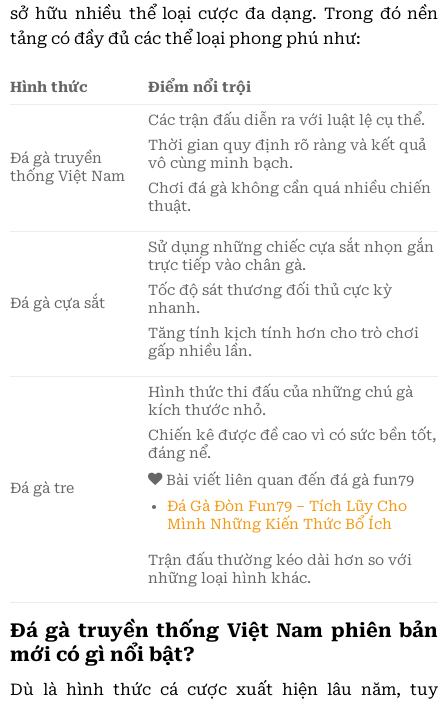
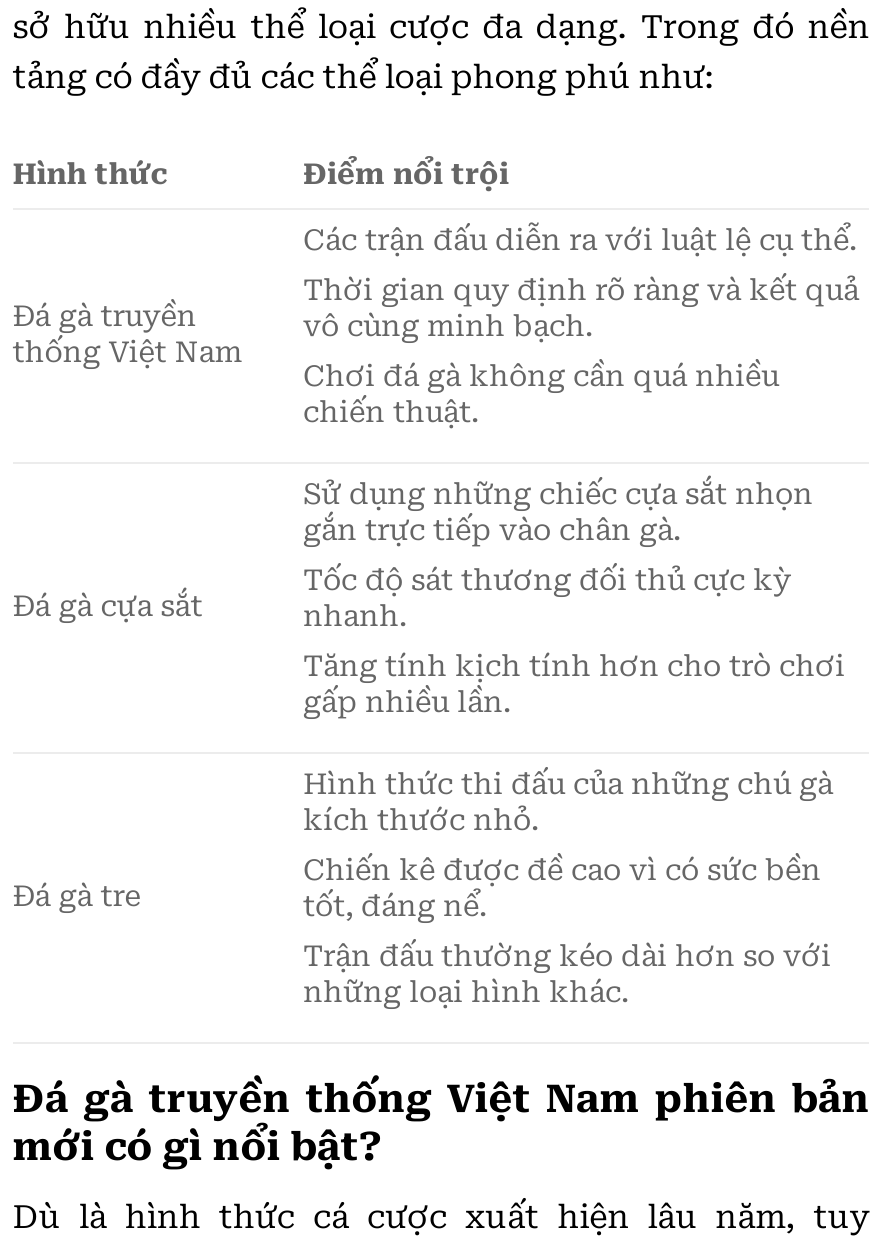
- Chiến kê được đề cao vì có sức bền tốt,
- đáng nể.
- Bài viết liên quan đến đá gà fun79
- Đá Gà Đòn Fun79 – Tích Lũy Cho
- Mình Những Kiến Thức Bổ Ích
+ Chiến kê được đề cao vì có sức bền
+ tốt, đáng nể.
